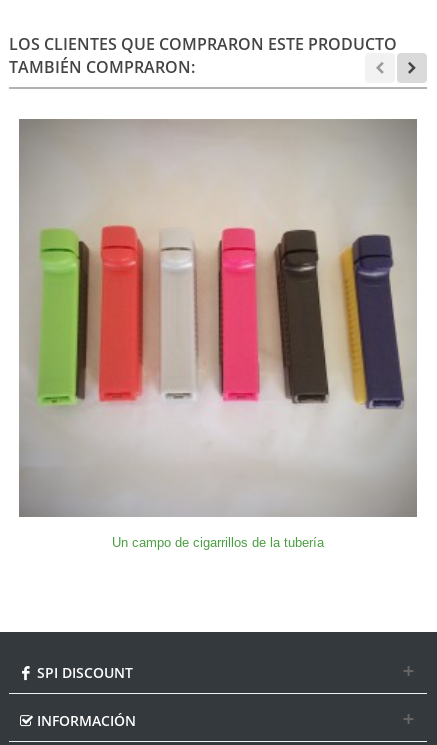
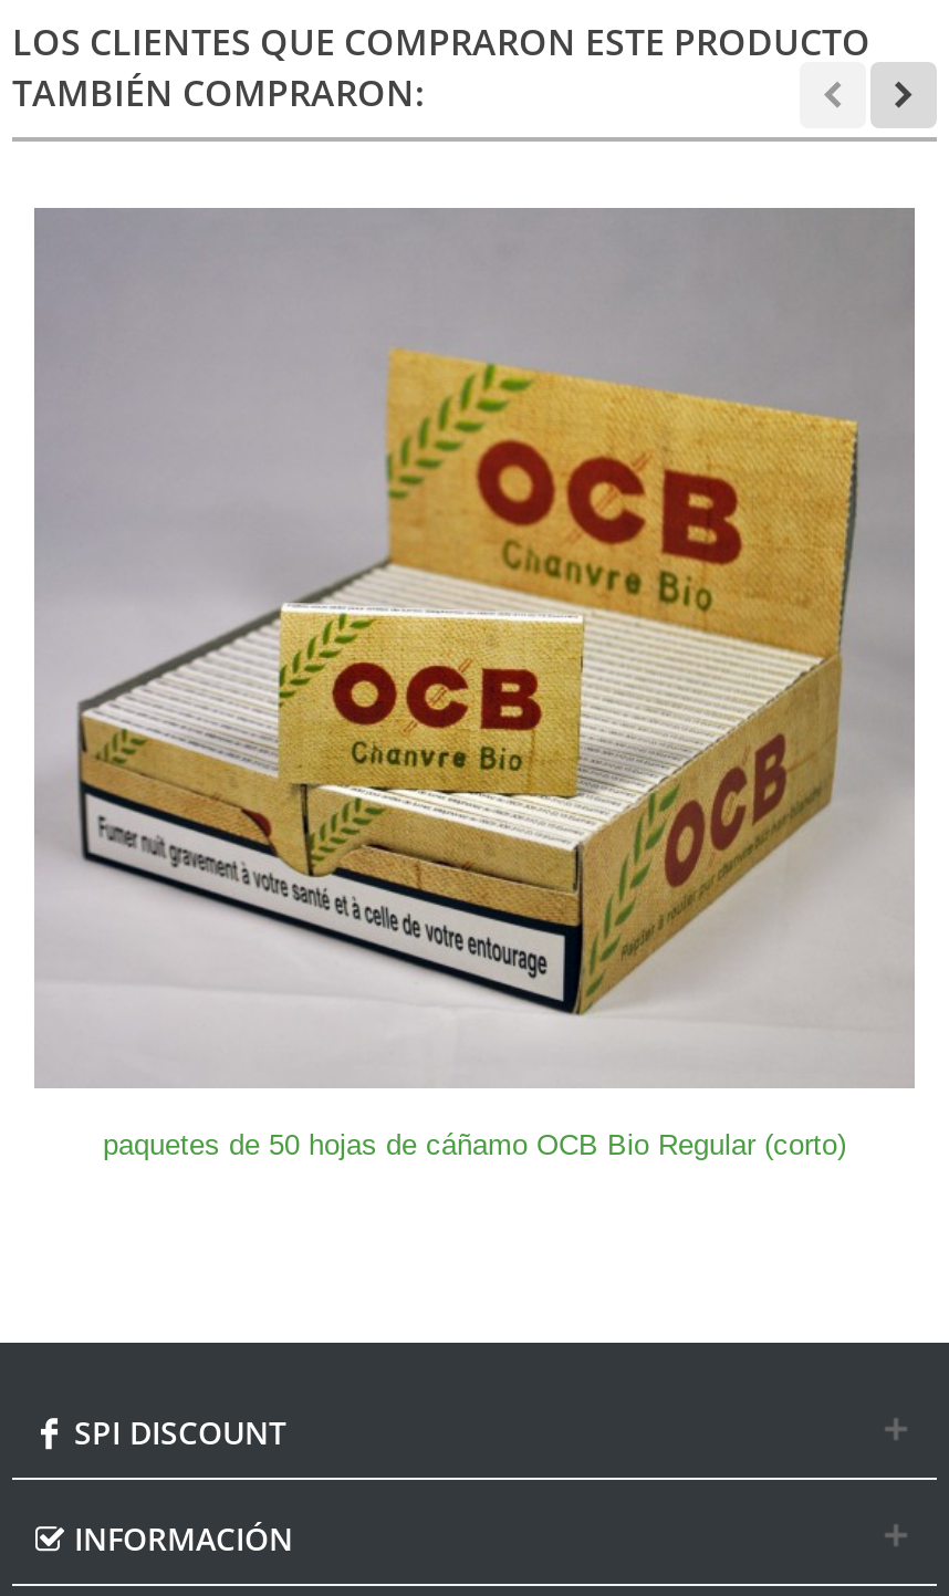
- [image]
- Un campo de cigarrillos de la tubería
+ [image]
+ paquetes de 50 hojas de cáñamo OCB Bio Regular (corto)
